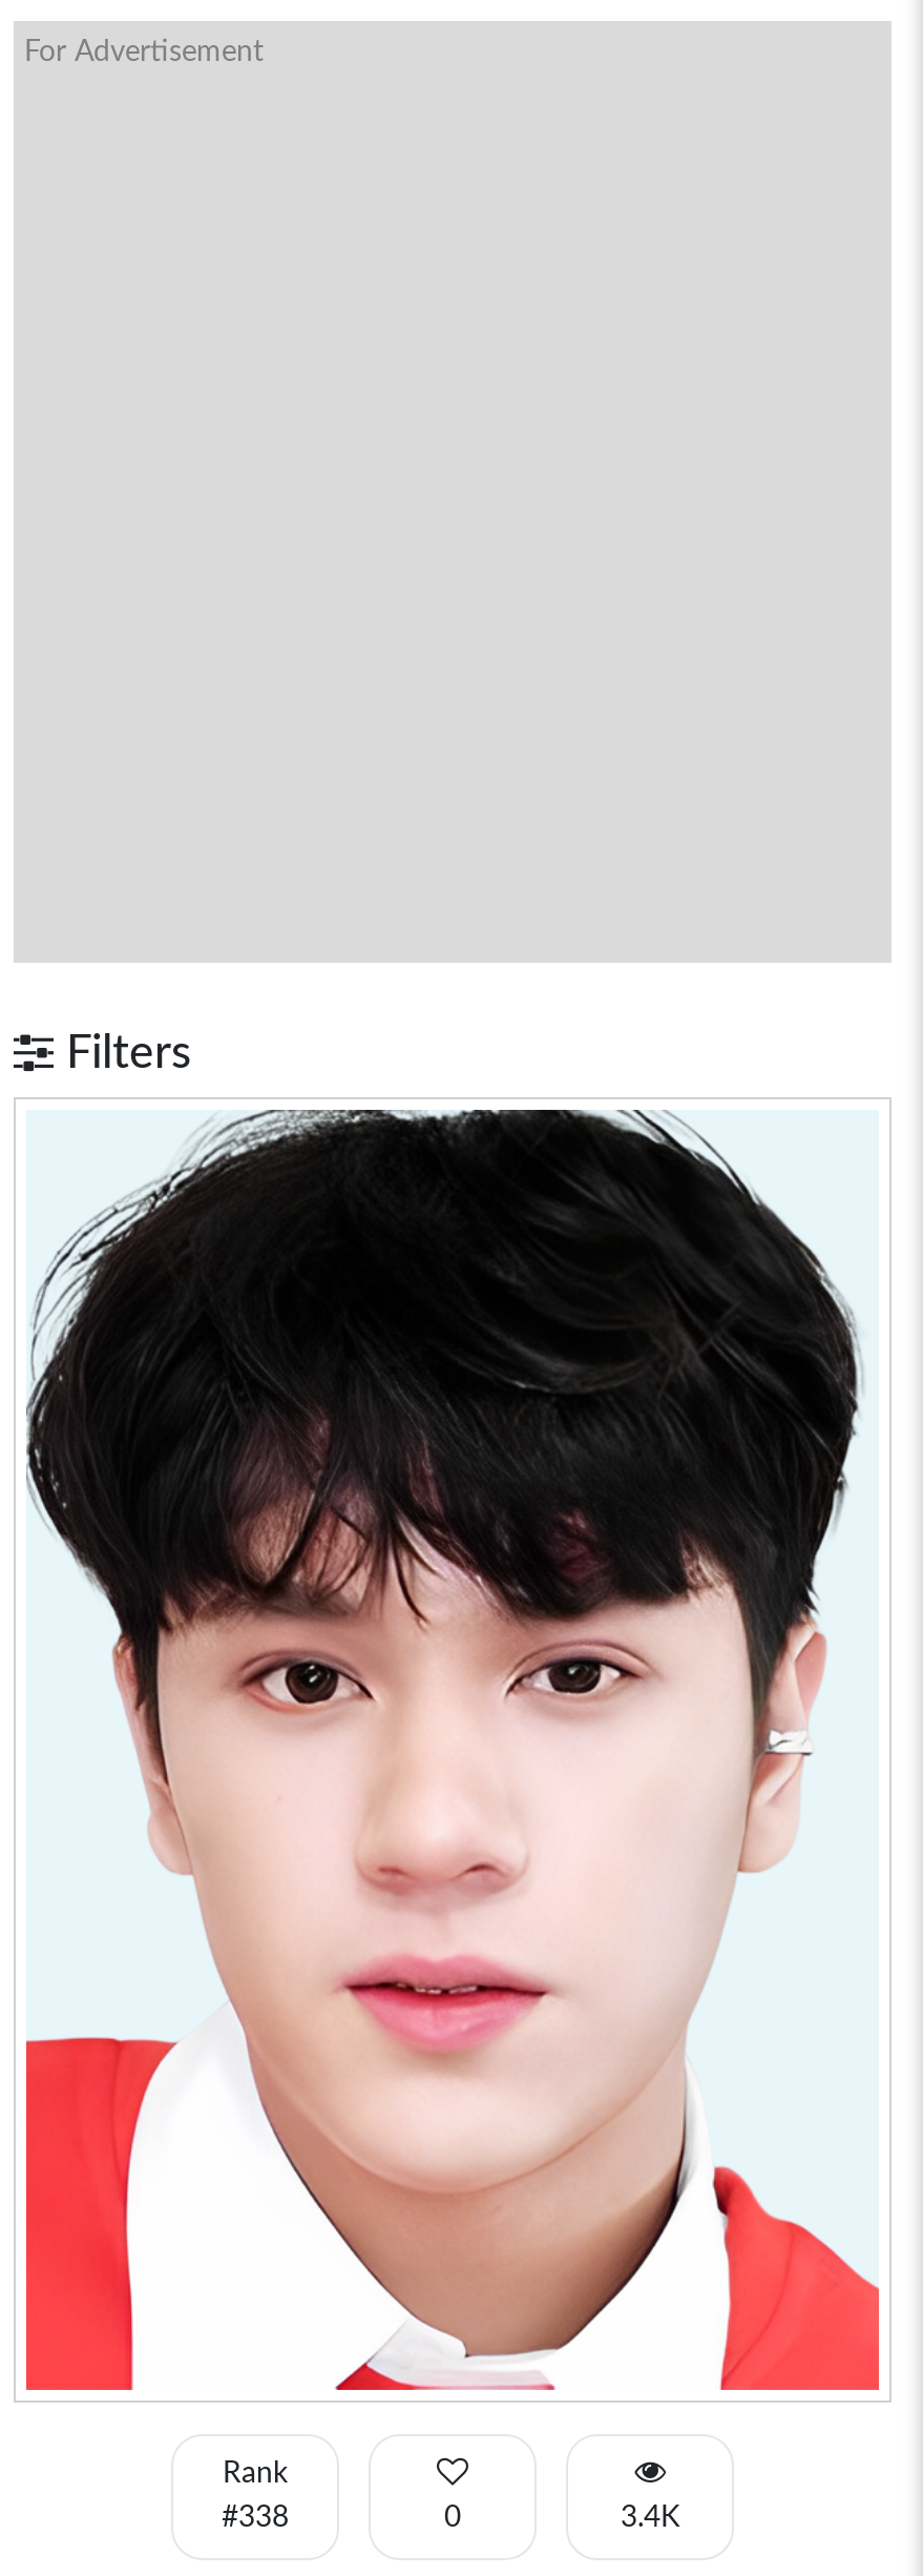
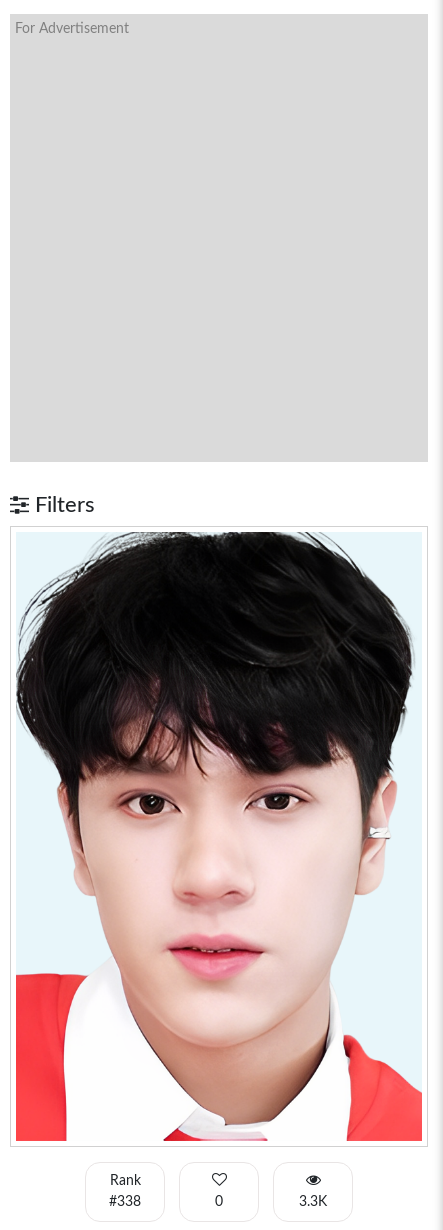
- 3.4K
+ 3.3K
